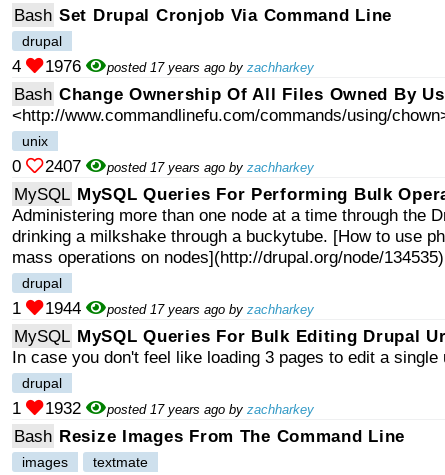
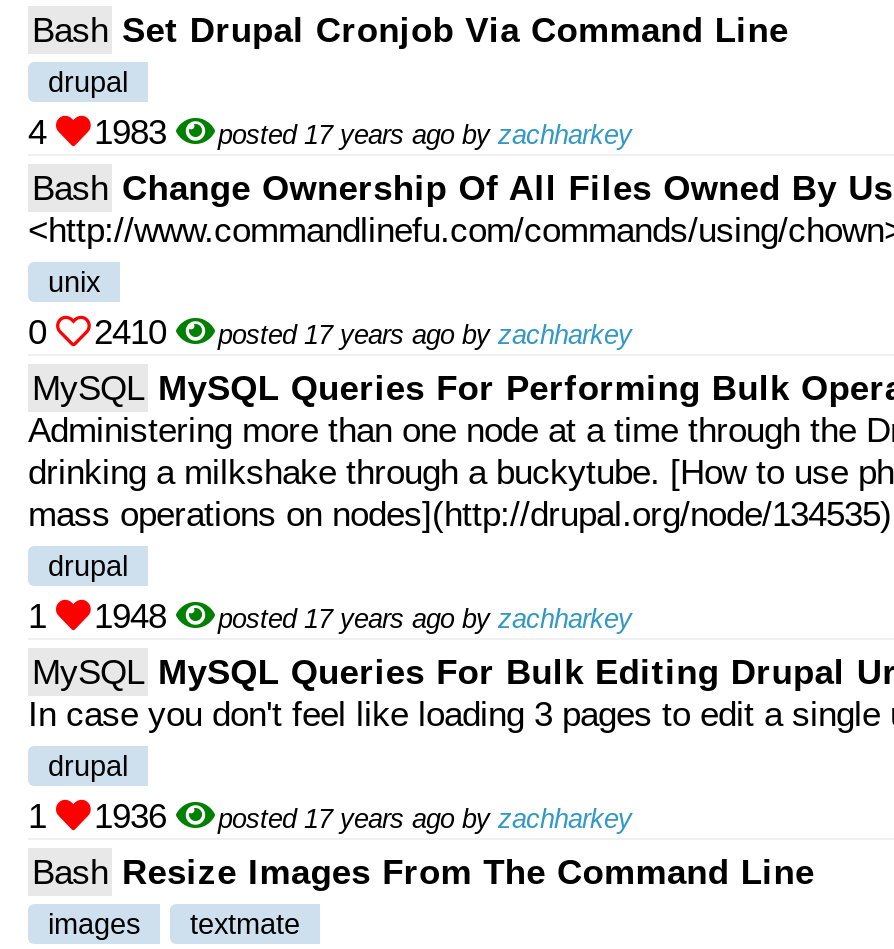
- 4 1976 posted 17 years ago by zachharkey
+ 4 1983 posted 17 years ago by zachharkey

- 0 2407 posted 17 years ago by zachharkey
+ 0 2410 posted 17 years ago by zachharkey

- 1 1944 posted 17 years ago by zachharkey
+ 1 1948 posted 17 years ago by zachharkey

- 1 1932 posted 17 years ago by zachharkey
+ 1 1936 posted 17 years ago by zachharkey
